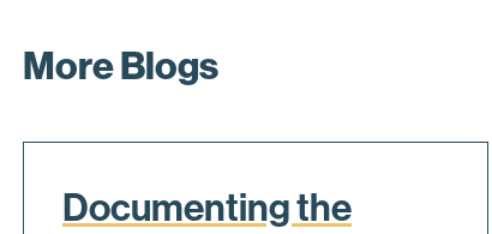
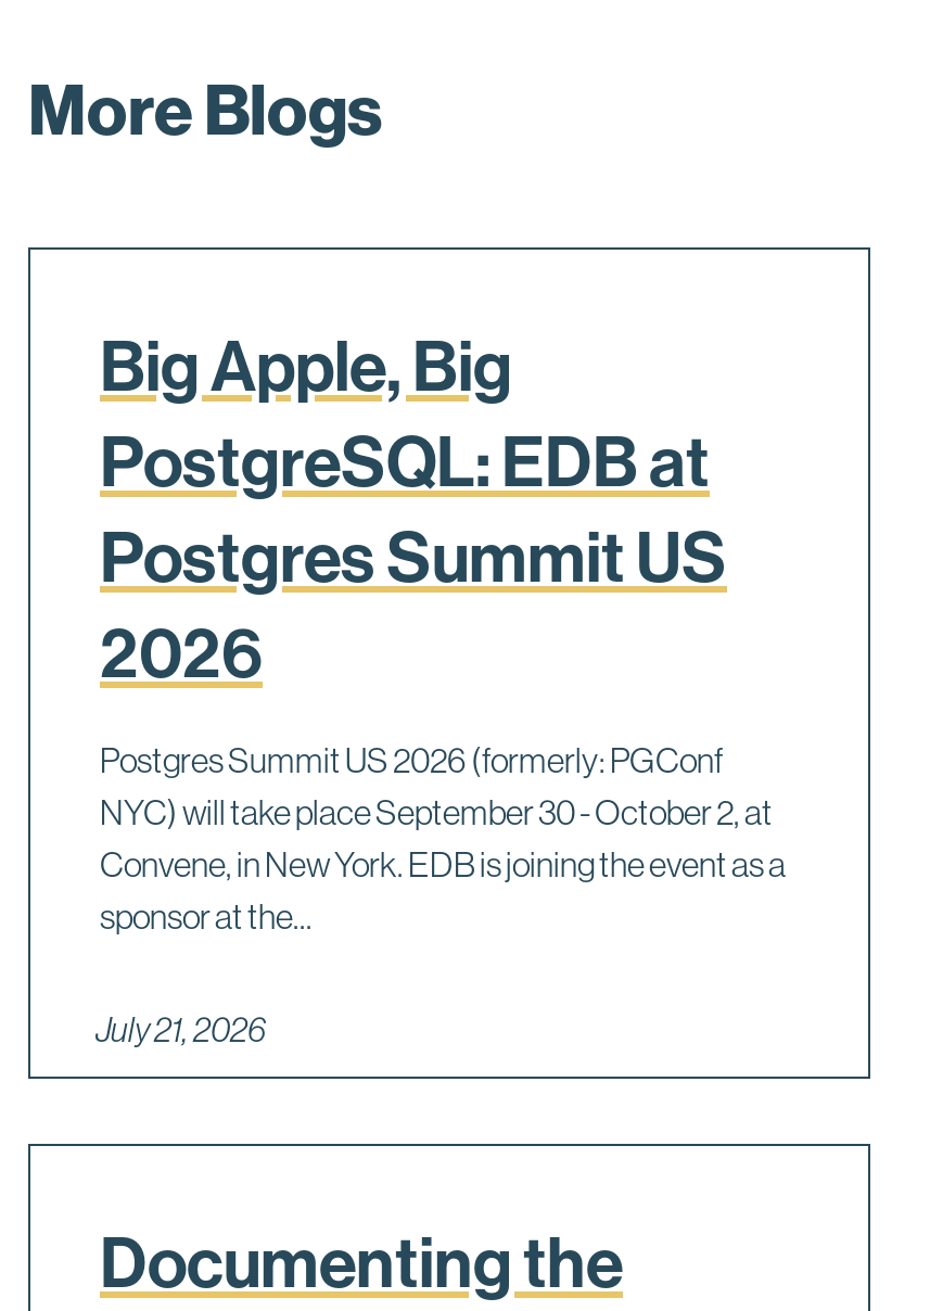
+ Big Apple, Big
+ PostgreSQL: EDB at
+ Postgres Summit US
+ 2026
+ Postgres Summit US 2026 (formerly: PGConf
+ NYC) will take place September 30 - October 2, at
+ Convene, in New York. EDB is joining the event as a
+ sponsor at the...
+ July 21, 2026
